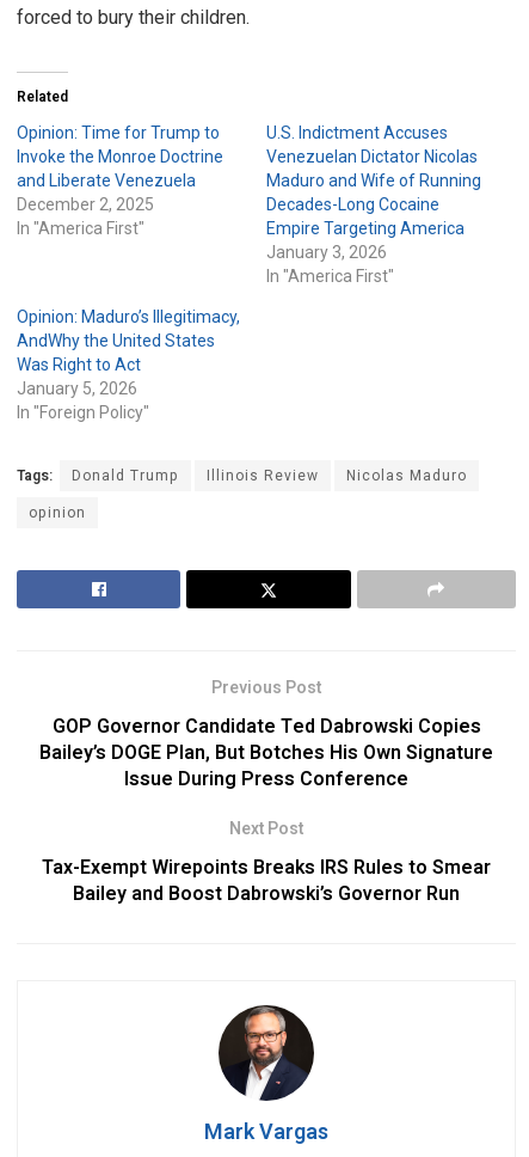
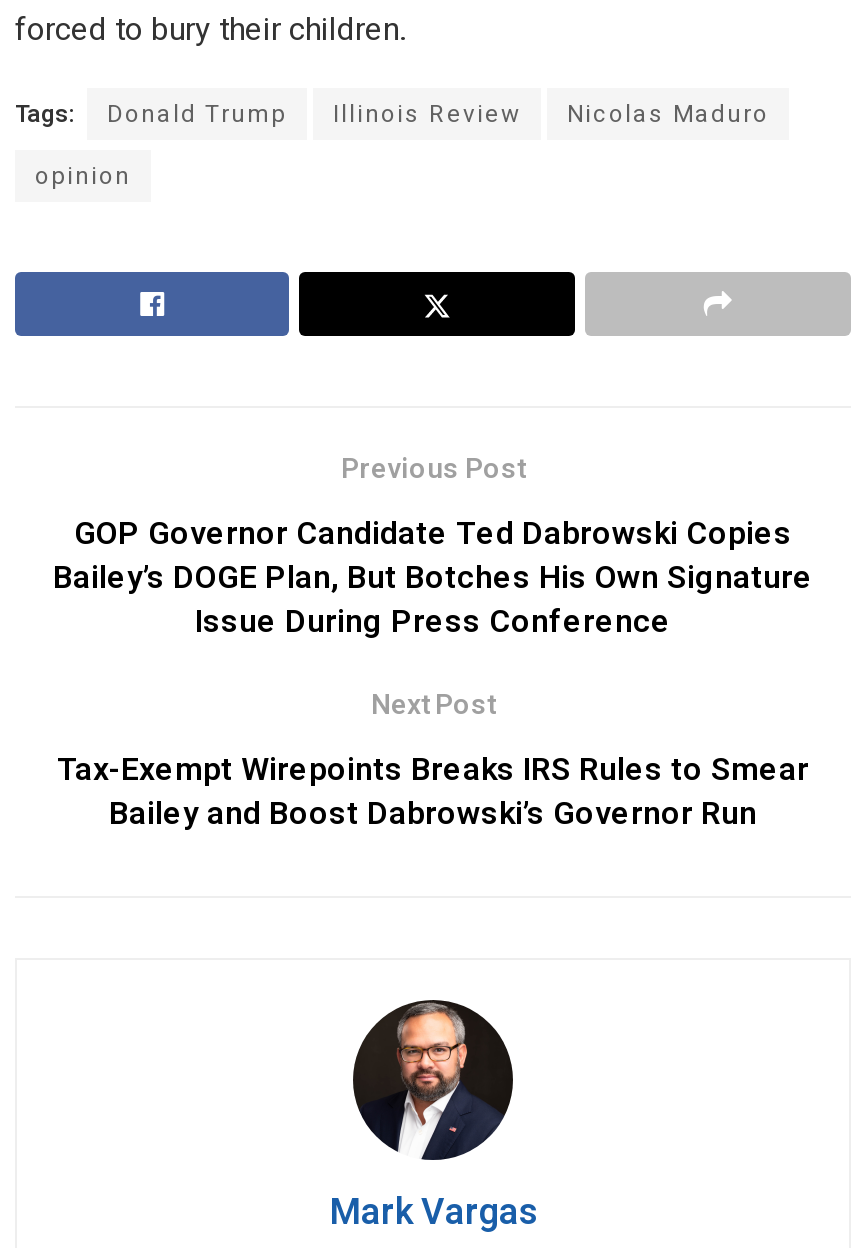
- Related
- Opinion: Time for Trump to
- Invoke the Monroe Doctrine
- and Liberate Venezuela
- December 2, 2025
- In "America First"

- U.S. Indictment Accuses
- Venezuelan Dictator Nicolas
- Maduro and Wife of Running
- Decades-Long Cocaine
- Empire Targeting America
- January 3, 2026
- In "America First"
- Opinion: Maduro’s Illegitimacy,
- AndWhy the United States
- Was Right to Act
- January 5, 2026
- In "Foreign Policy"
